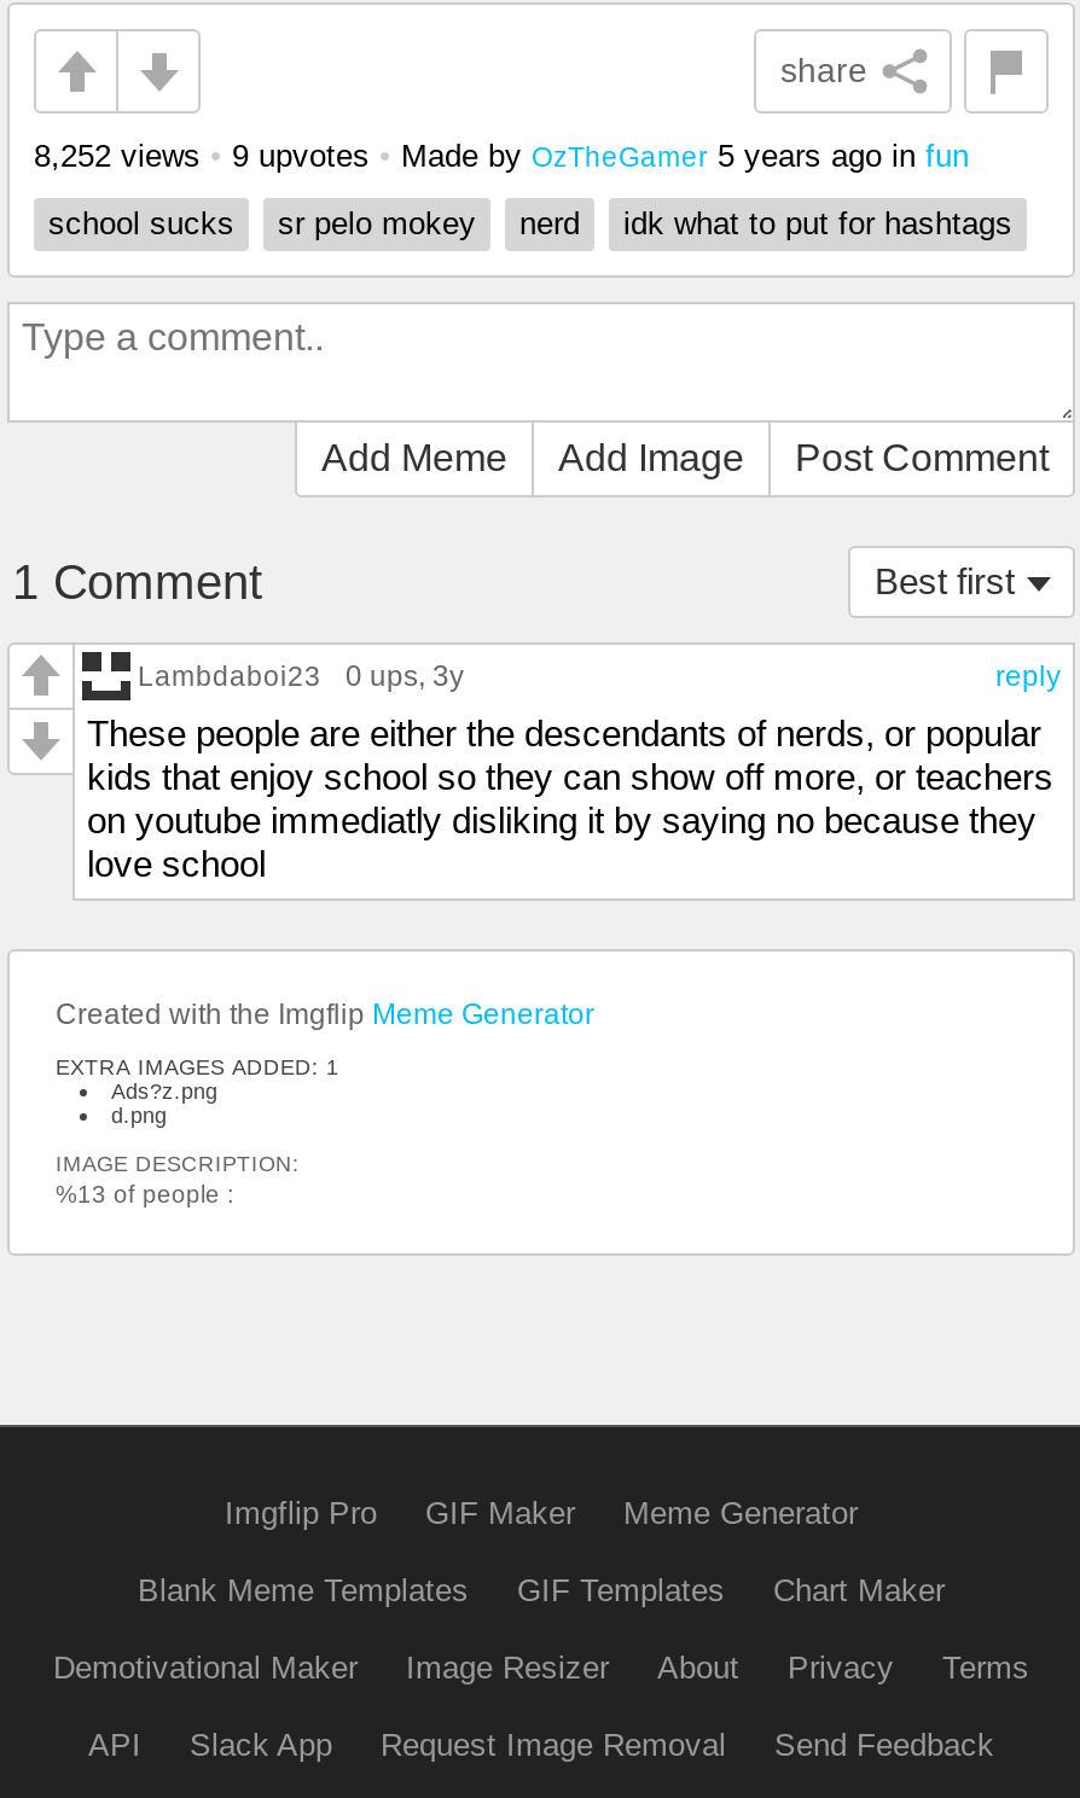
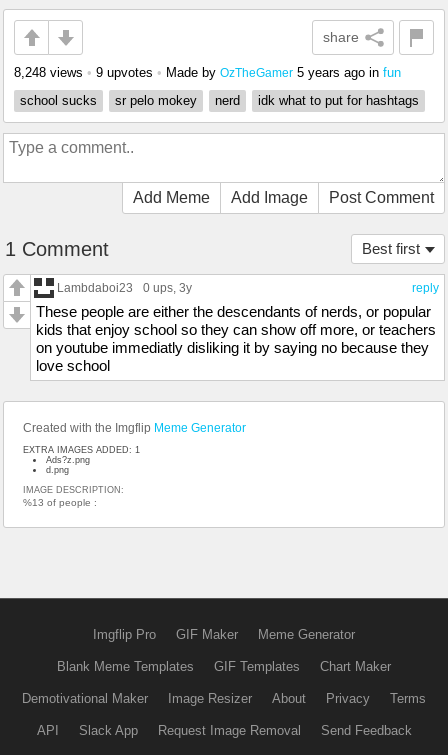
- 8,252 views • 9 upvotes • Made by OzTheGamer 5 years ago in fun
+ 8,248 views • 9 upvotes • Made by OzTheGamer 5 years ago in fun
